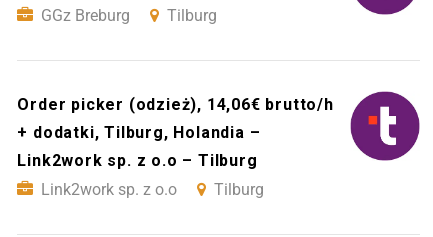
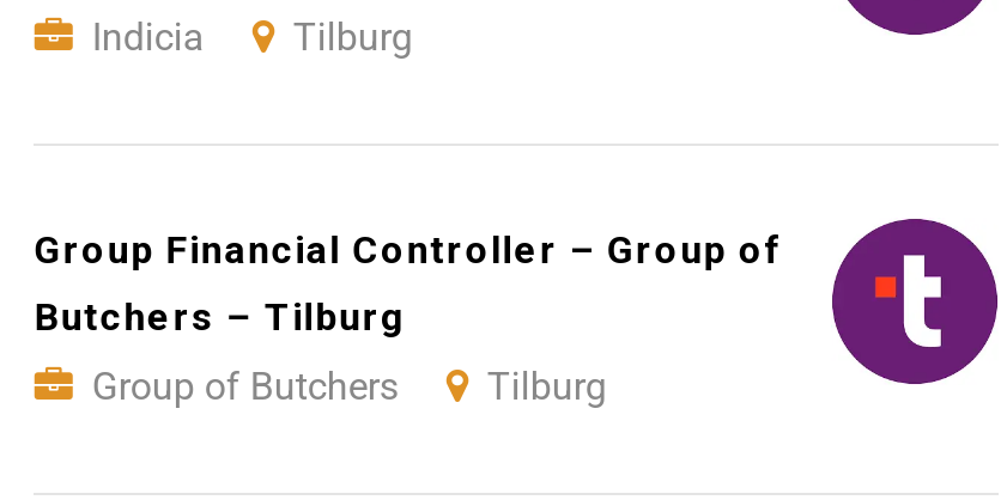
- GGz Breburg
+ Indicia

- Order picker (odzież), 14,06€ brutto/h
- + dodatki, Tilburg, Holandia –
- Link2work sp. z o.o – Tilburg
- Link2work sp. z o.o
+ Group Financial Controller – Group of
+ Butchers – Tilburg
+ Group of Butchers
